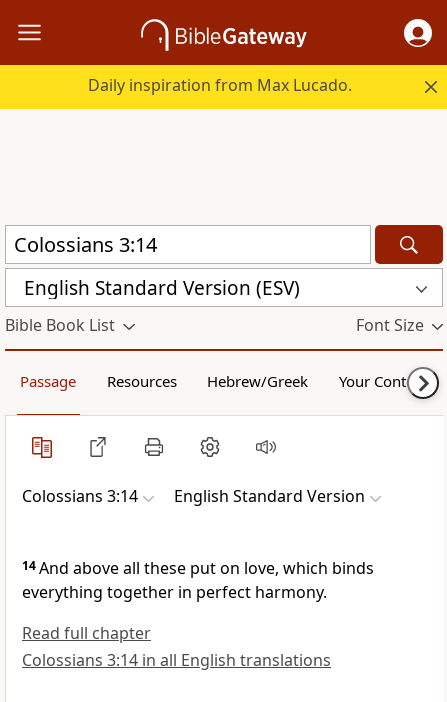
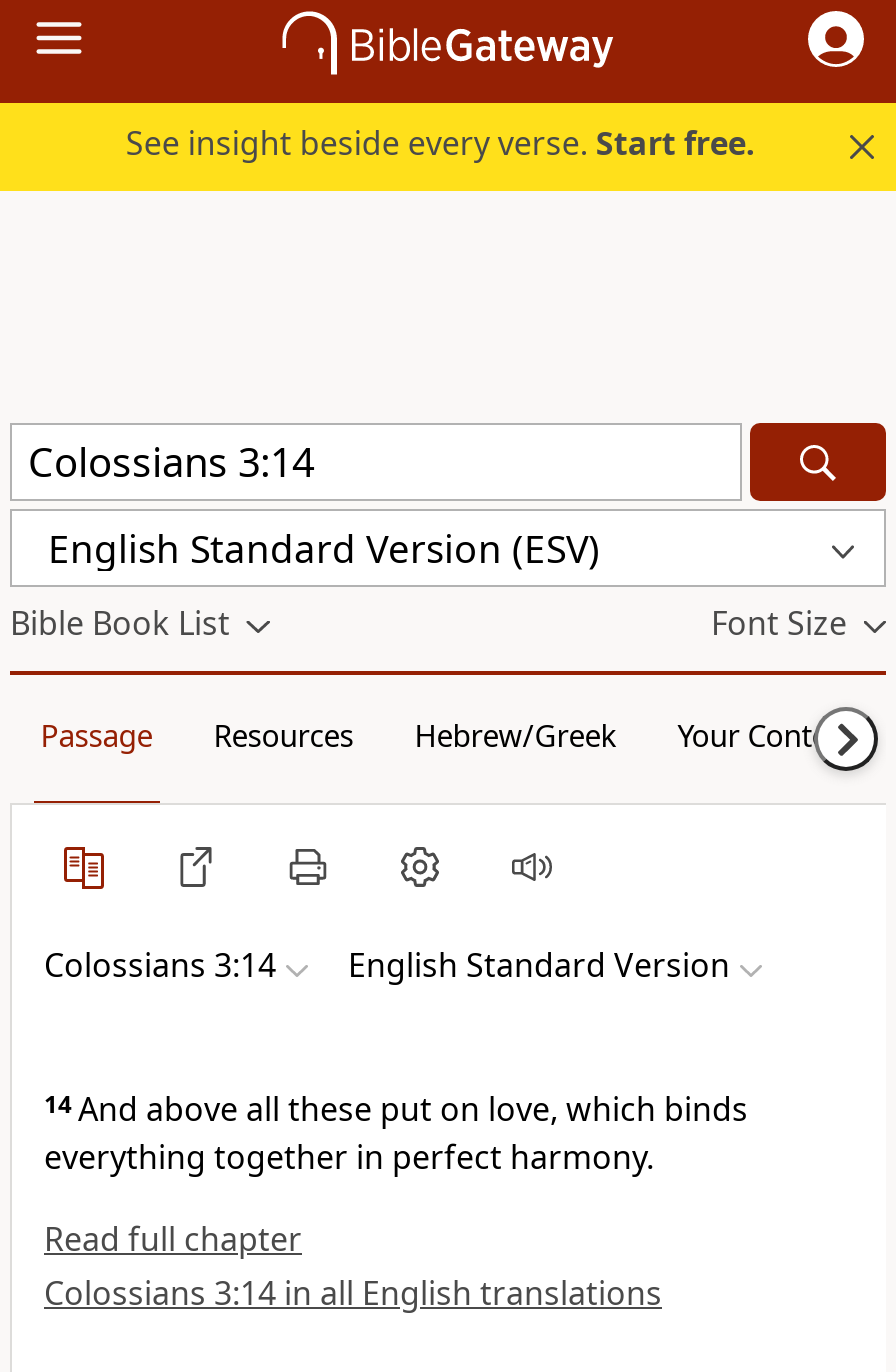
- Daily inspiration from Max Lucado.
+ See insight beside every verse. Start free.
